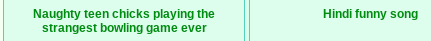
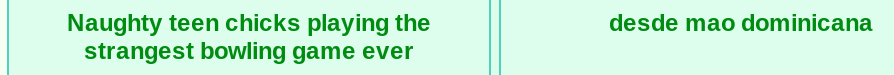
- Hindi funny song
+ desde mao dominicana
